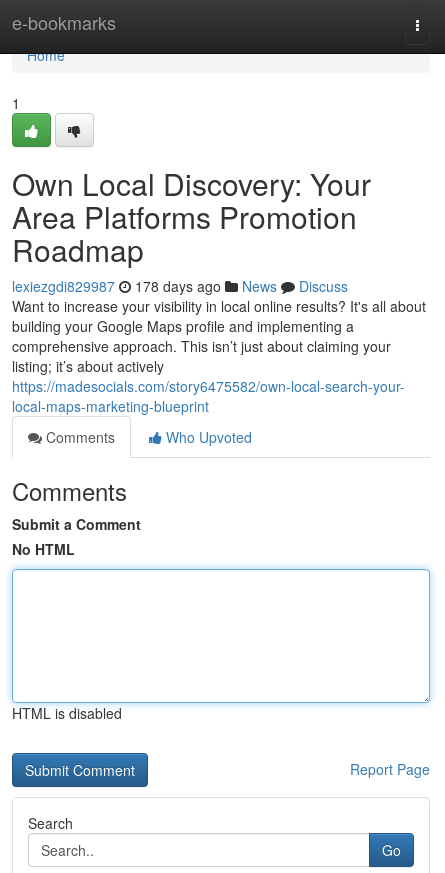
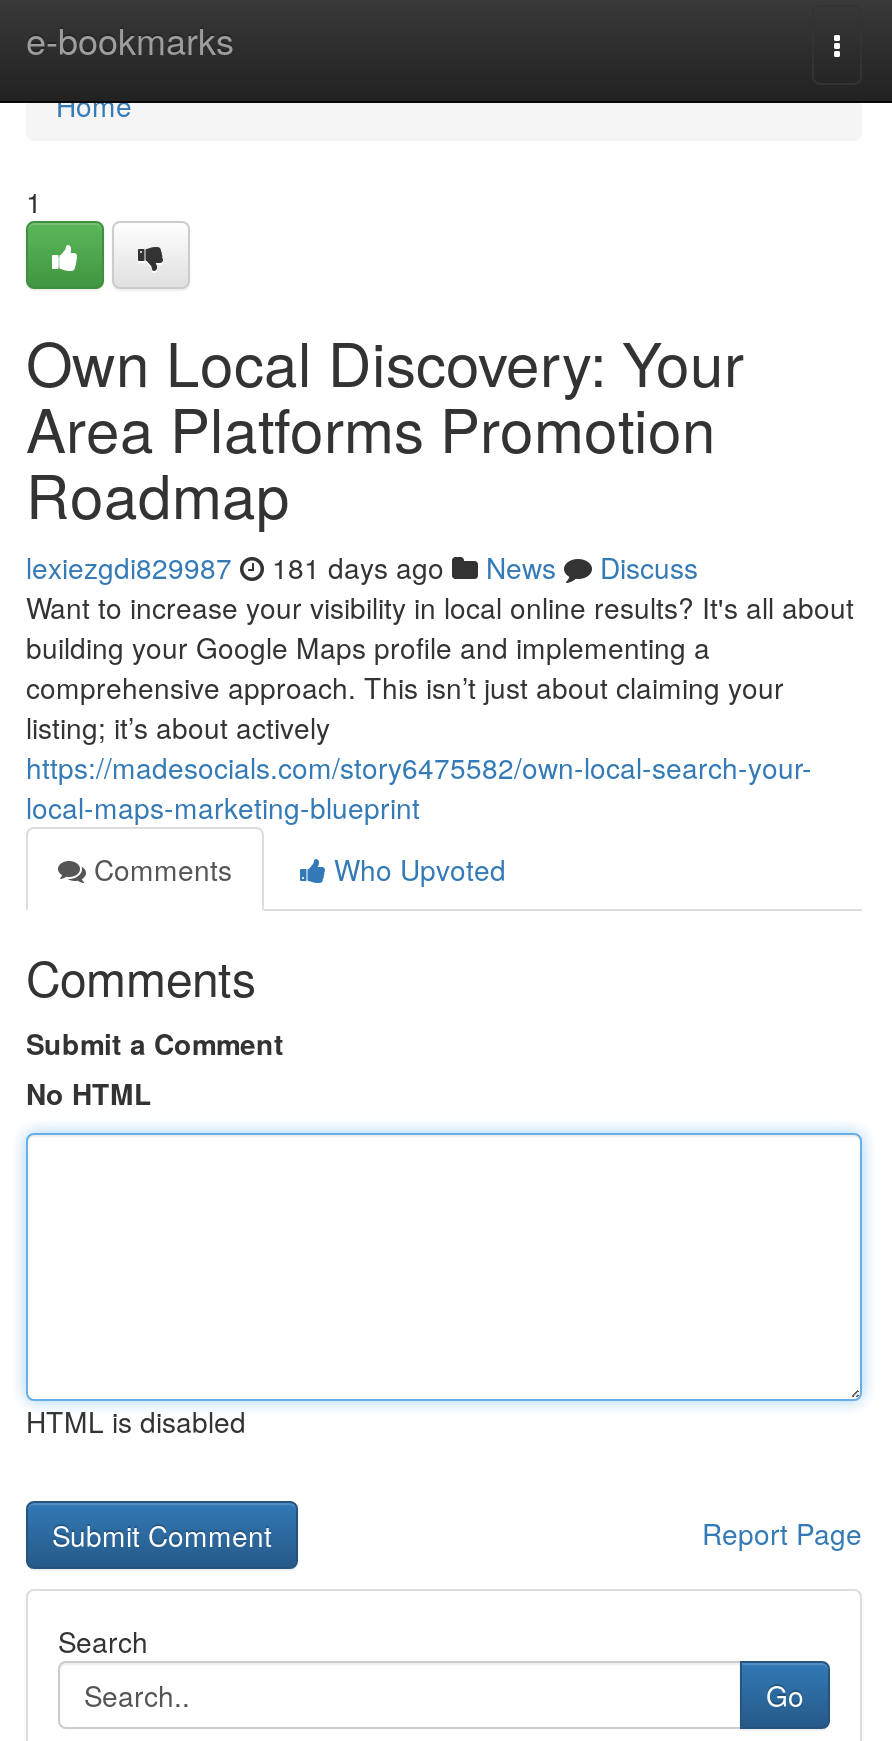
- lexiezgdi829987 178 days ago News Discuss
+ lexiezgdi829987 181 days ago News Discuss
